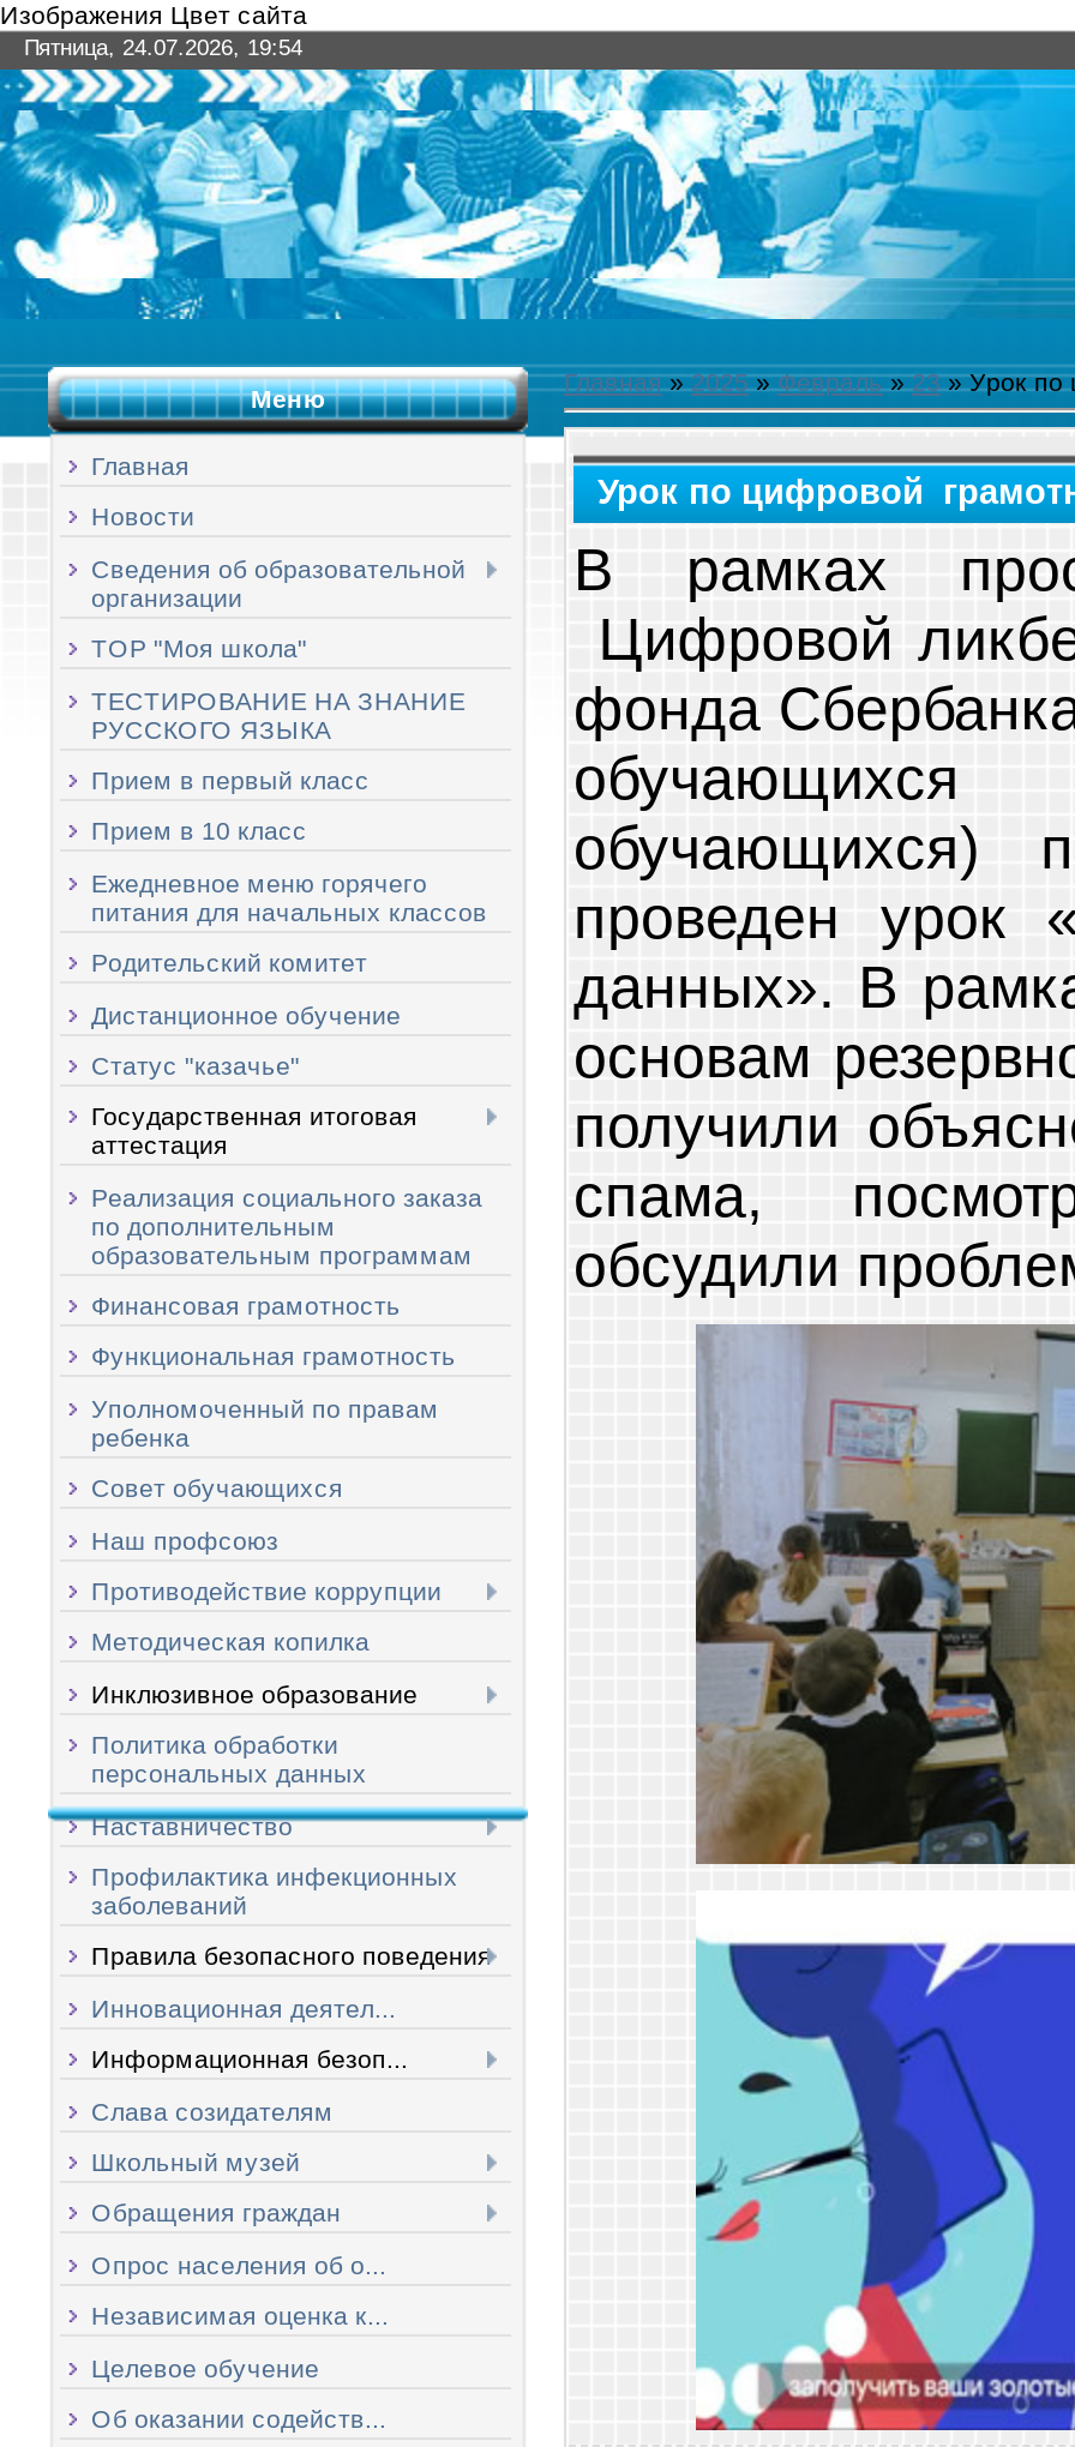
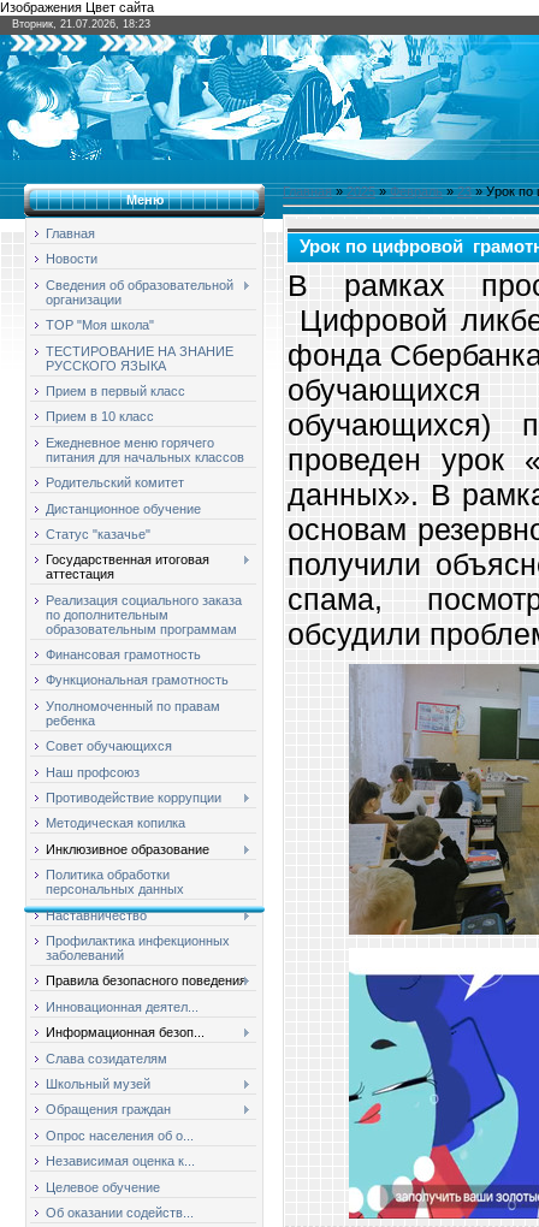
- Пятница, 24.07.2026, 19:54
+ Вторник, 21.07.2026, 18:23
